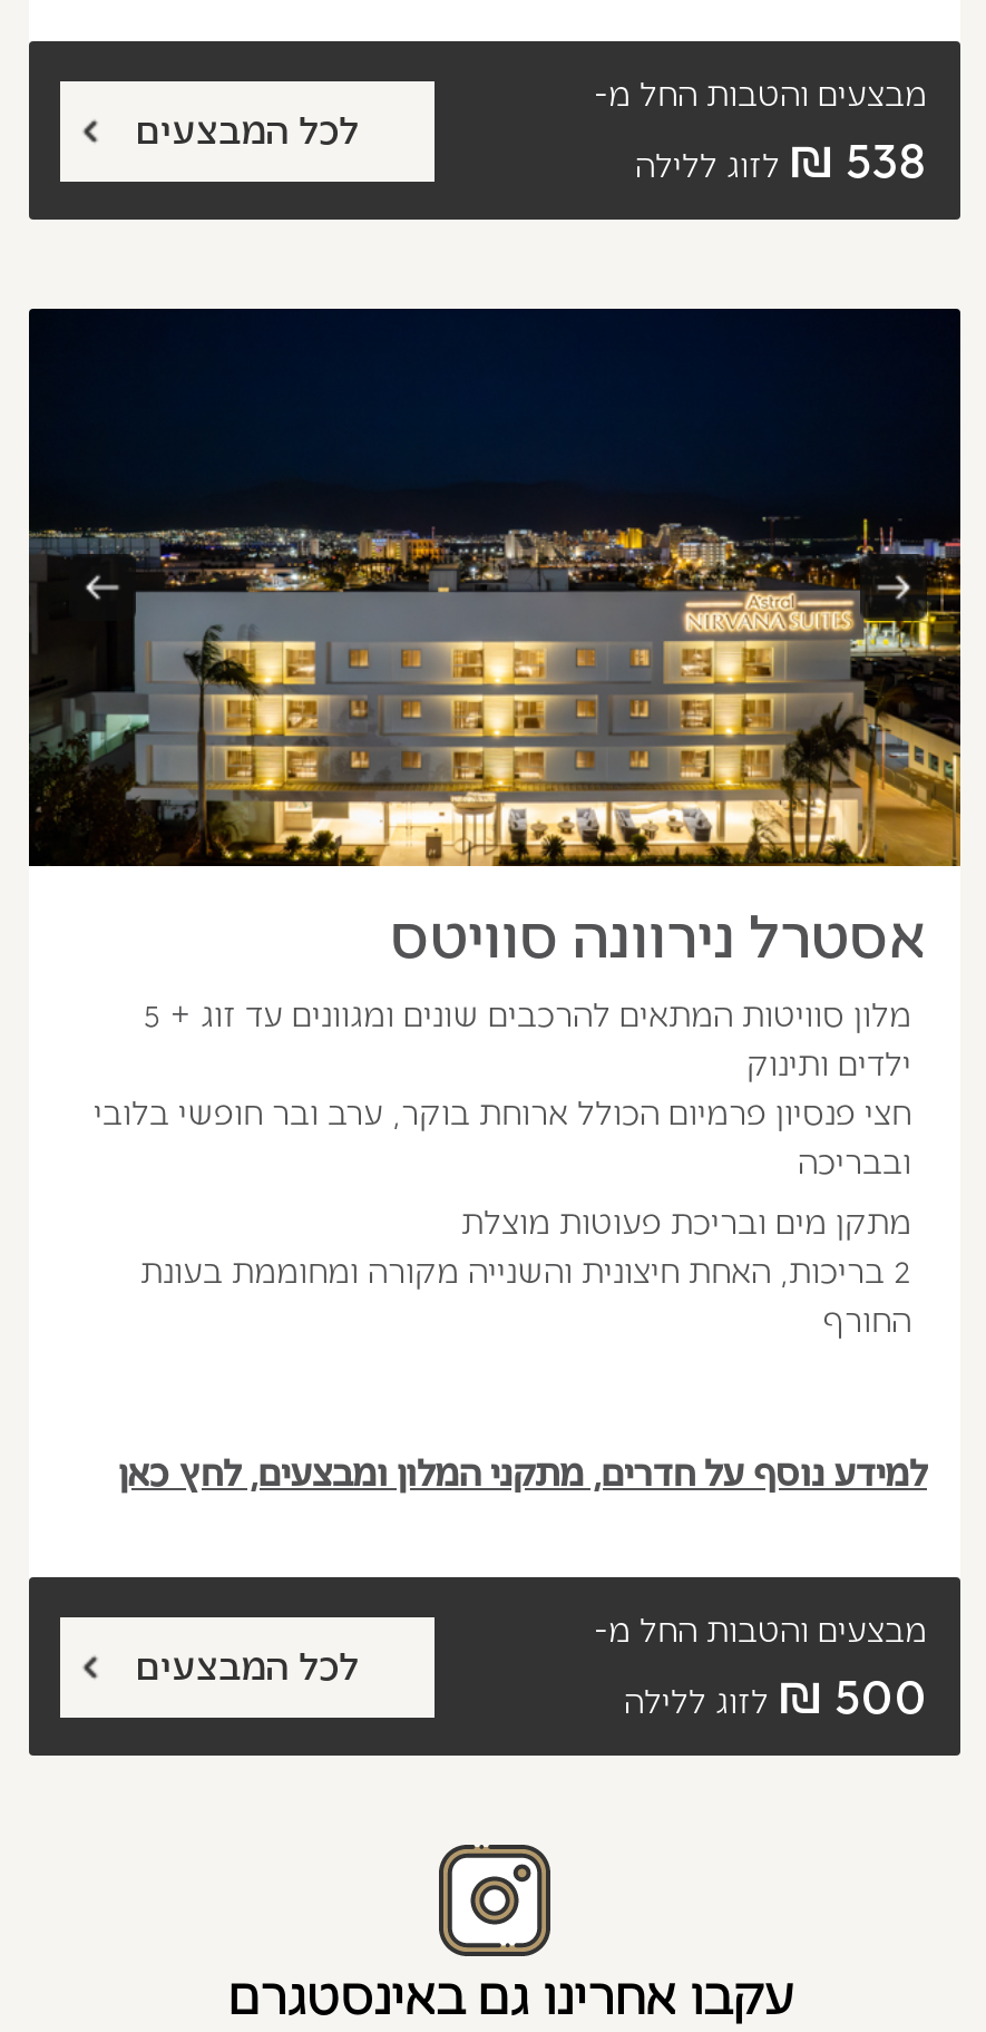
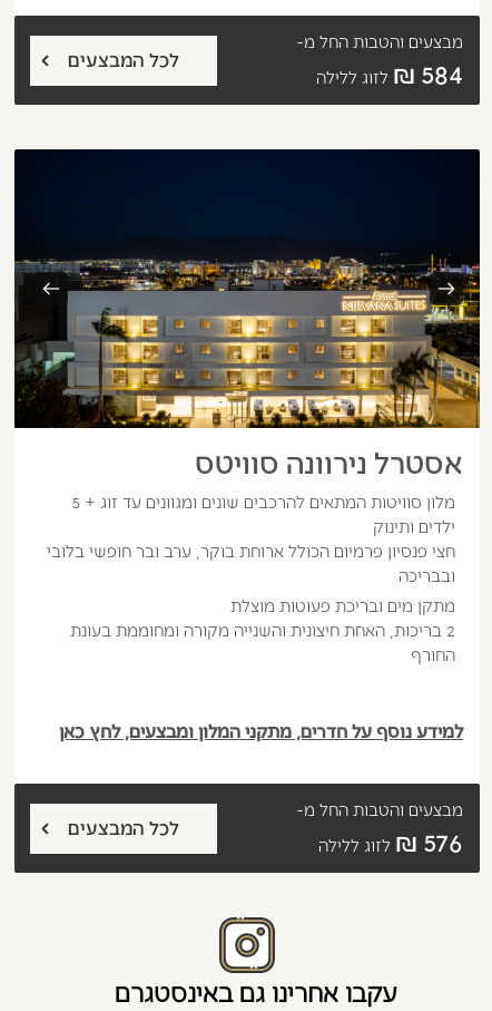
- 538 ₪ לזוג ללילה
+ 584 ₪ לזוג ללילה

- 500 ₪ לזוג ללילה
+ 576 ₪ לזוג ללילה
